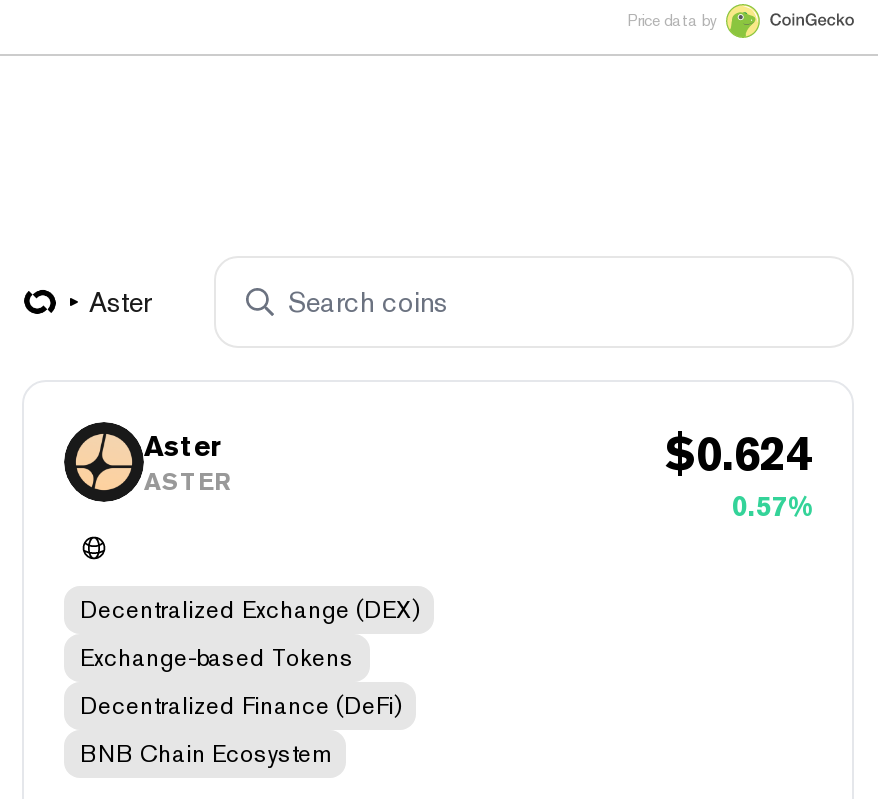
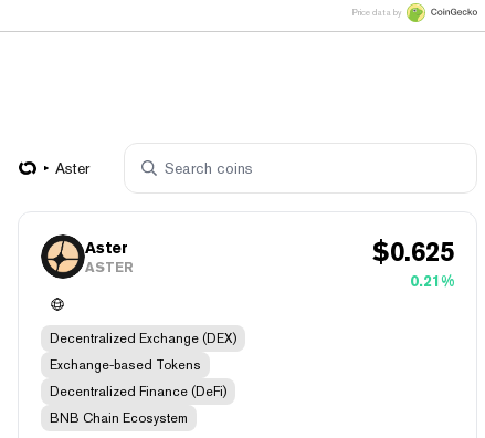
- $0.624
+ $0.625

- 0.57%
+ 0.21%
